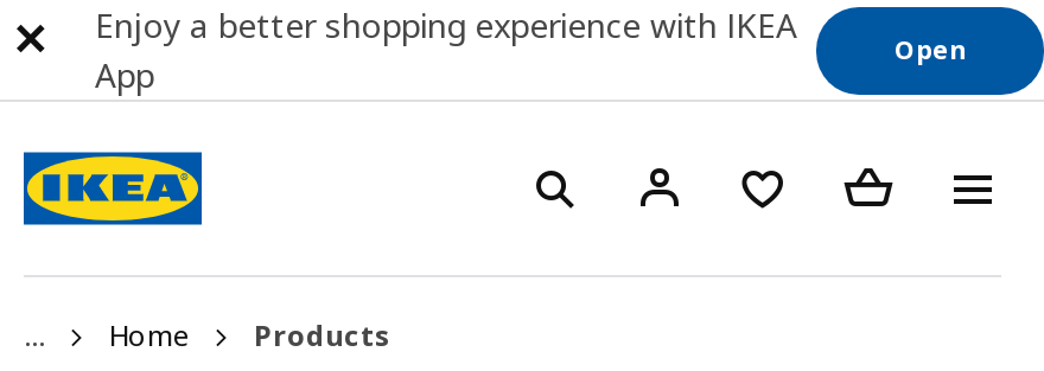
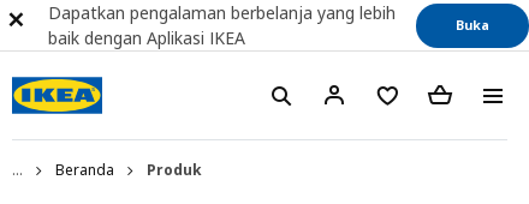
- Enjoy a better shopping experience with IKEA
- App
+ Dapatkan pengalaman berbelanja yang lebih
+ baik dengan Aplikasi IKEA

- Open
+ Buka

- Home
- Products
+ Beranda
+ Produk
